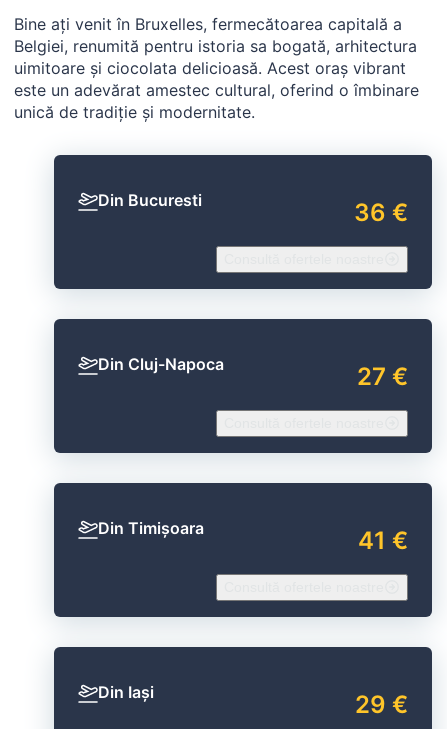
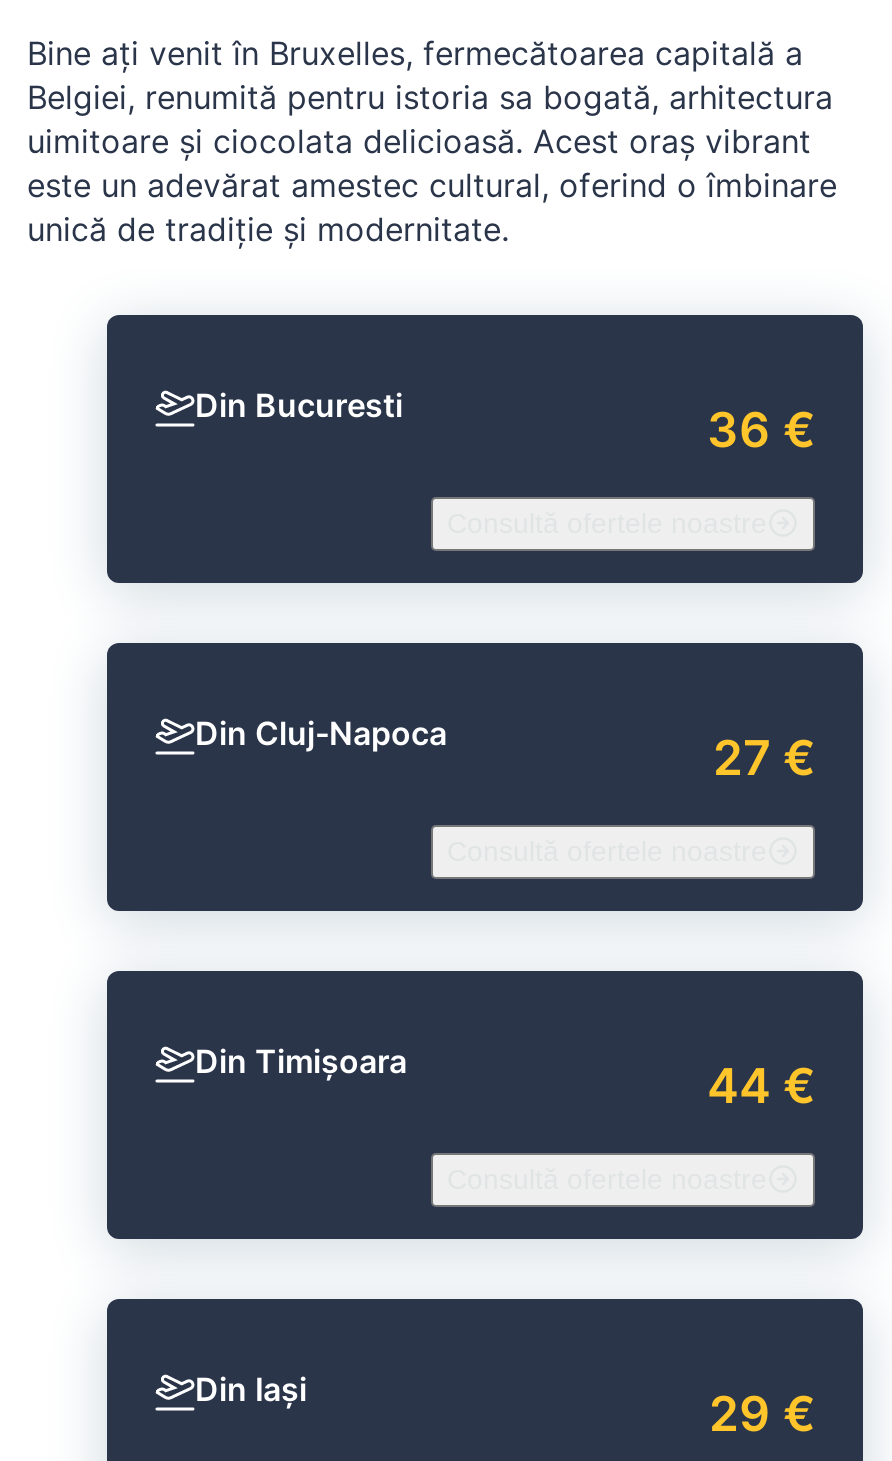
- 41 €
+ 44 €
